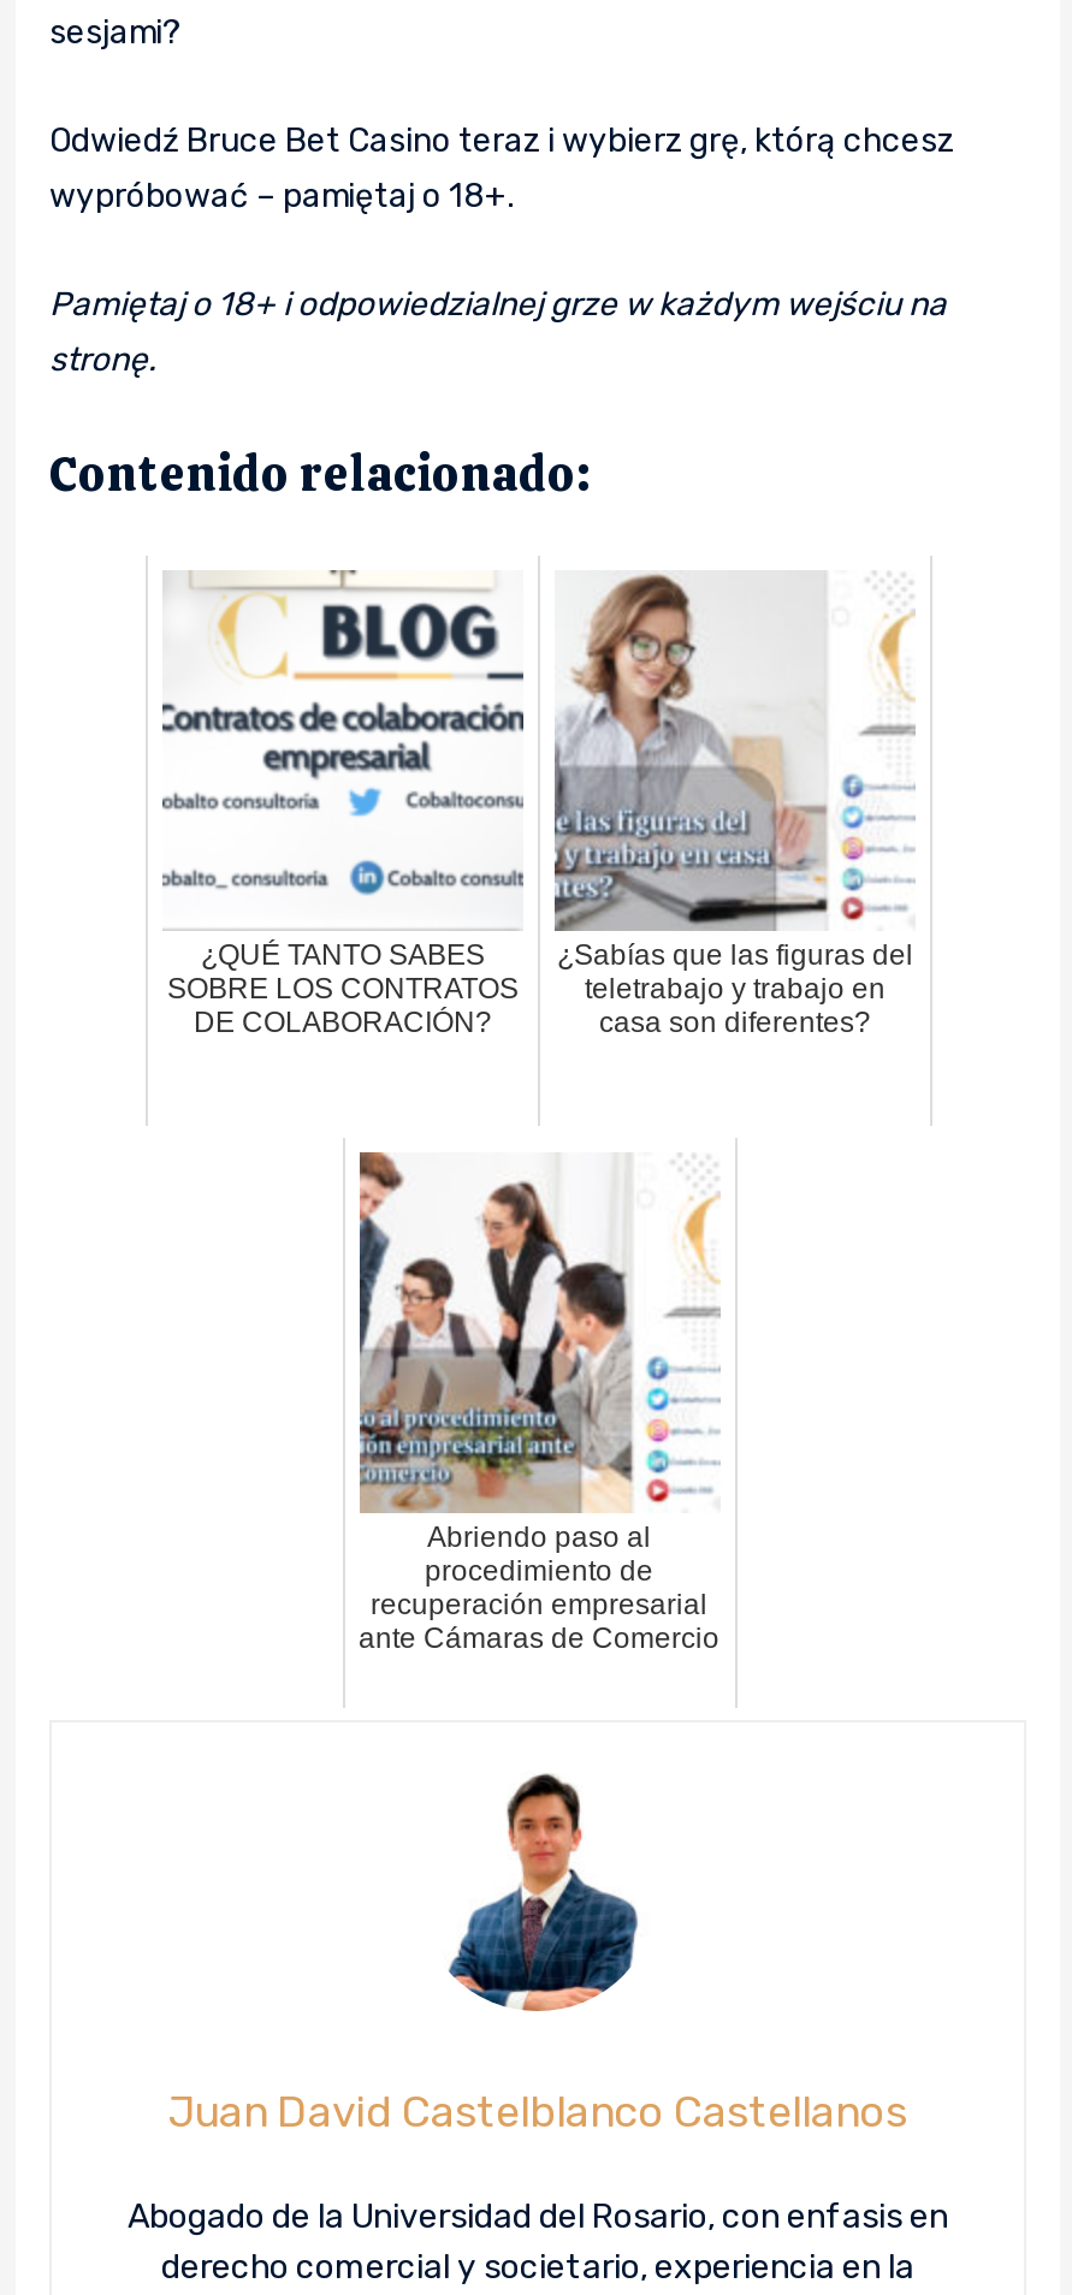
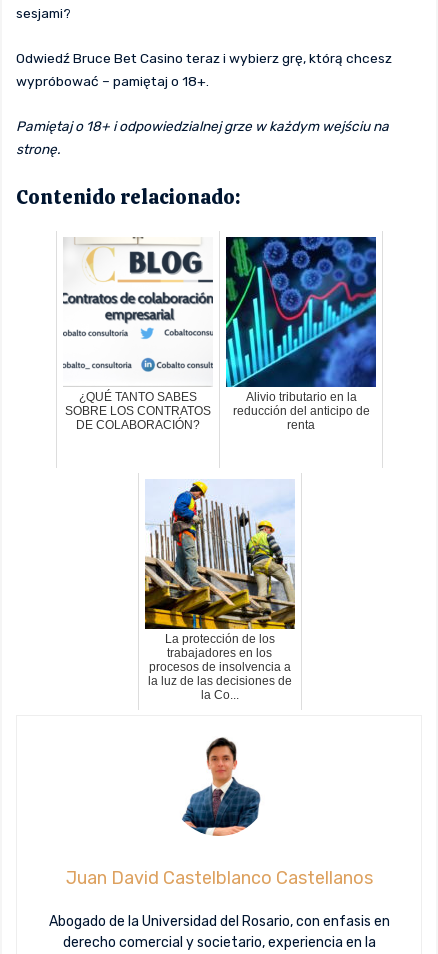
- [image]
- ¿Sabías que las figuras del
- teletrabajo y trabajo en
- casa son diferentes?
+ [image]
+ Alivio tributario en la
+ reducción del anticipo de
+ renta

- [image]
- Abriendo paso al
- procedimiento de
- recuperación empresarial
- ante Cámaras de Comercio
+ [image]
+ La protección de los
+ trabajadores en los
+ procesos de insolvencia a
+ la luz de las decisiones de
+ la Co...
